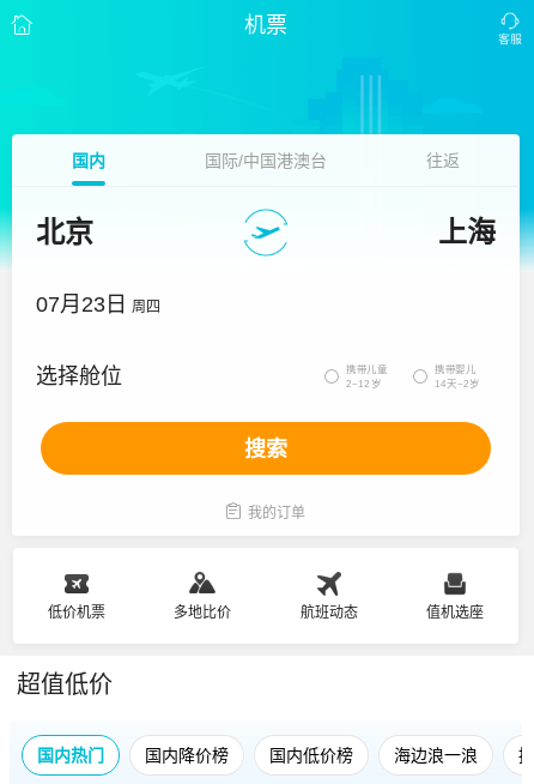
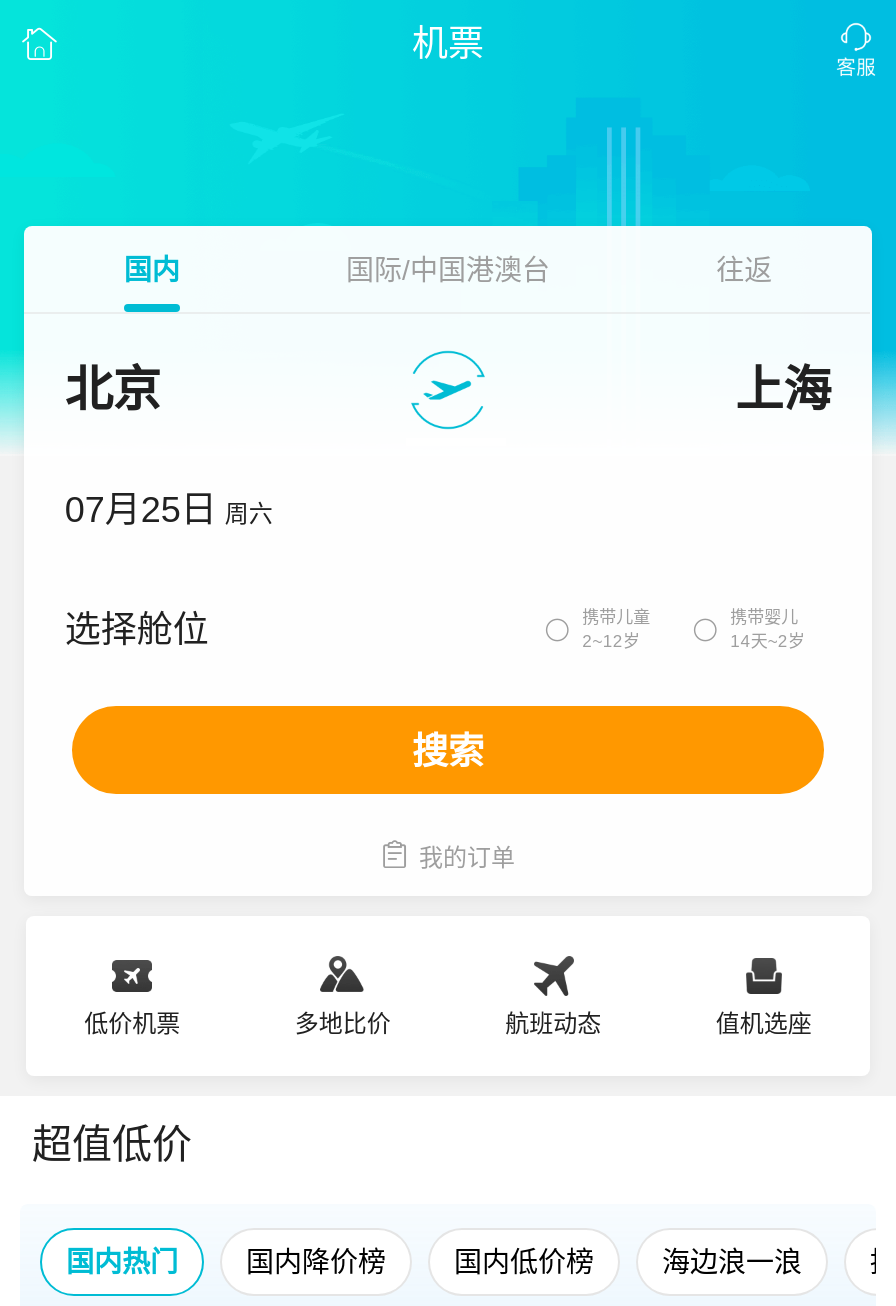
- 07月23日 周四
+ 07月25日 周六
